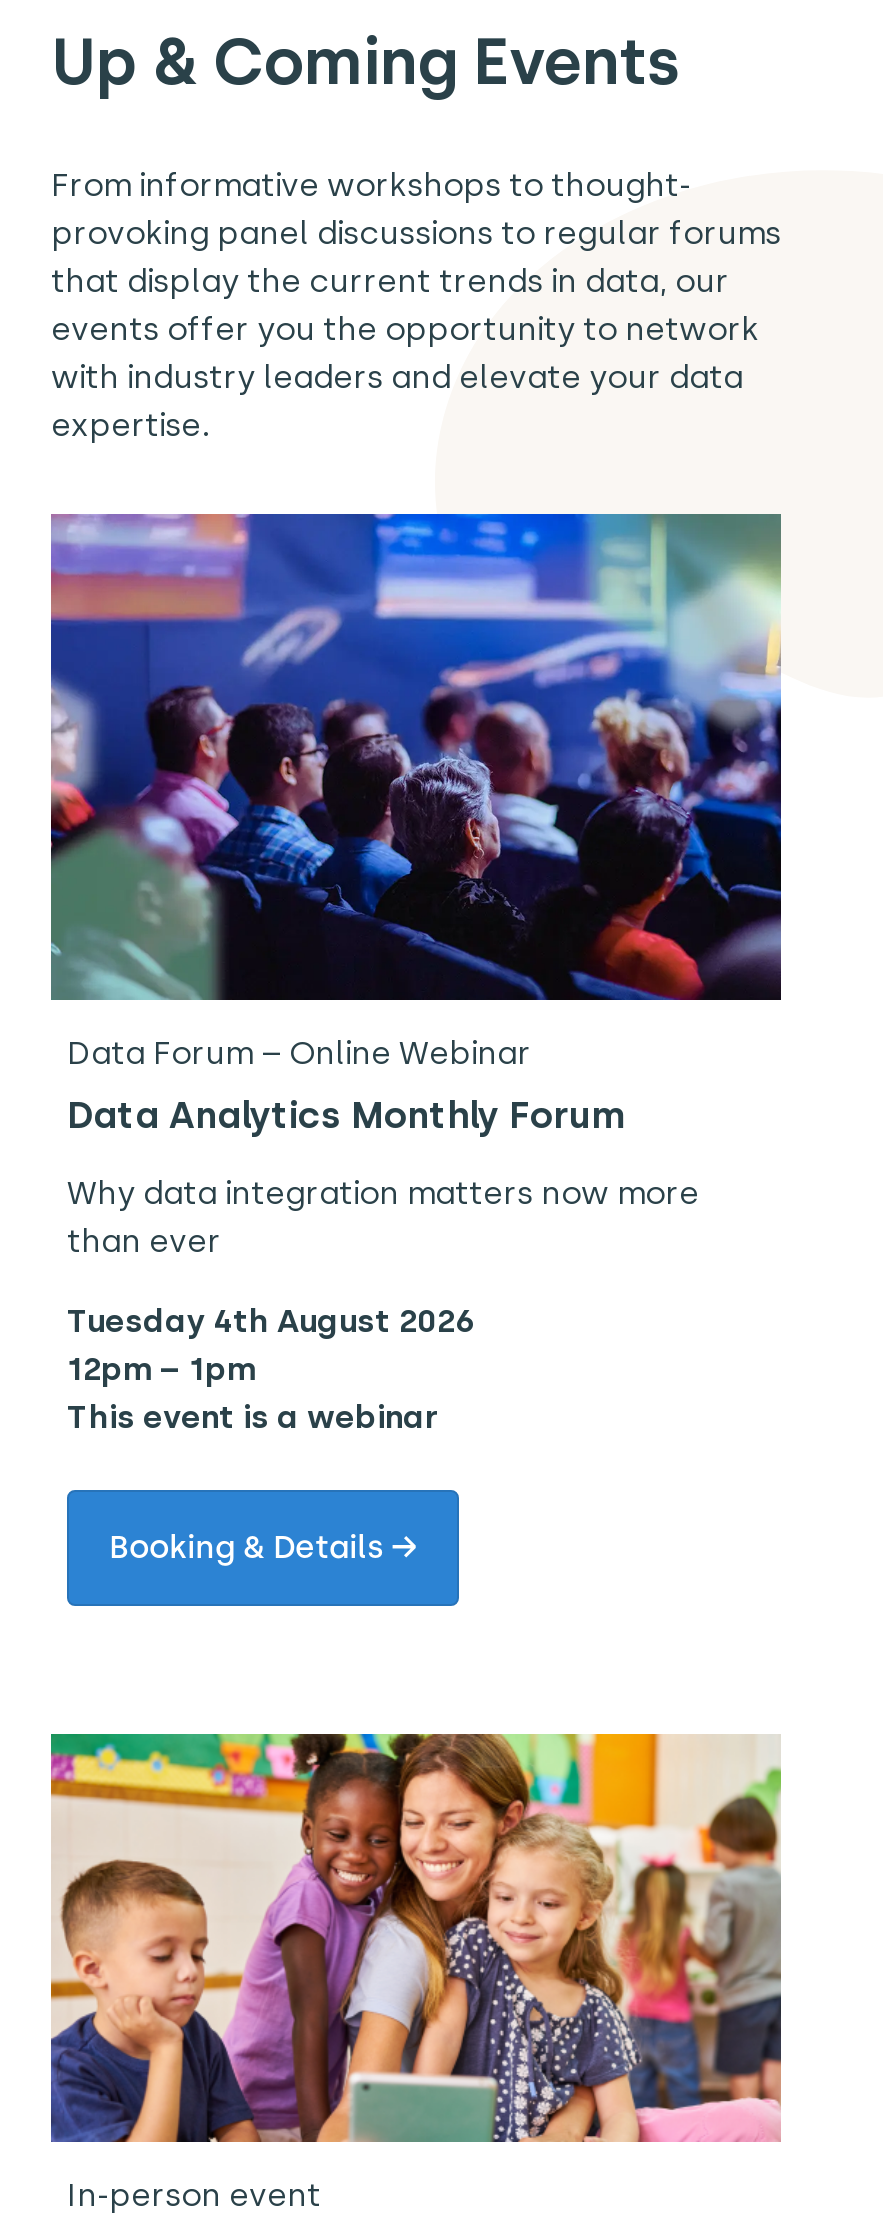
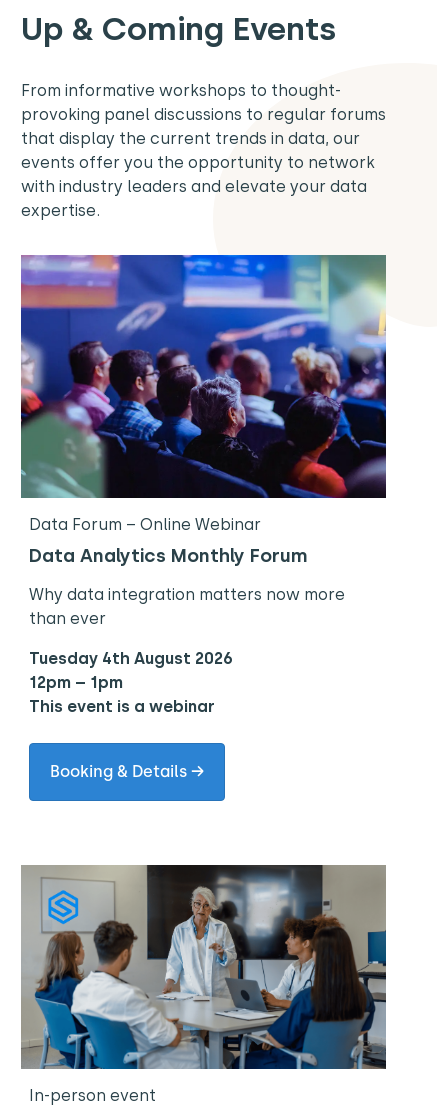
- [image]
+ [image]
